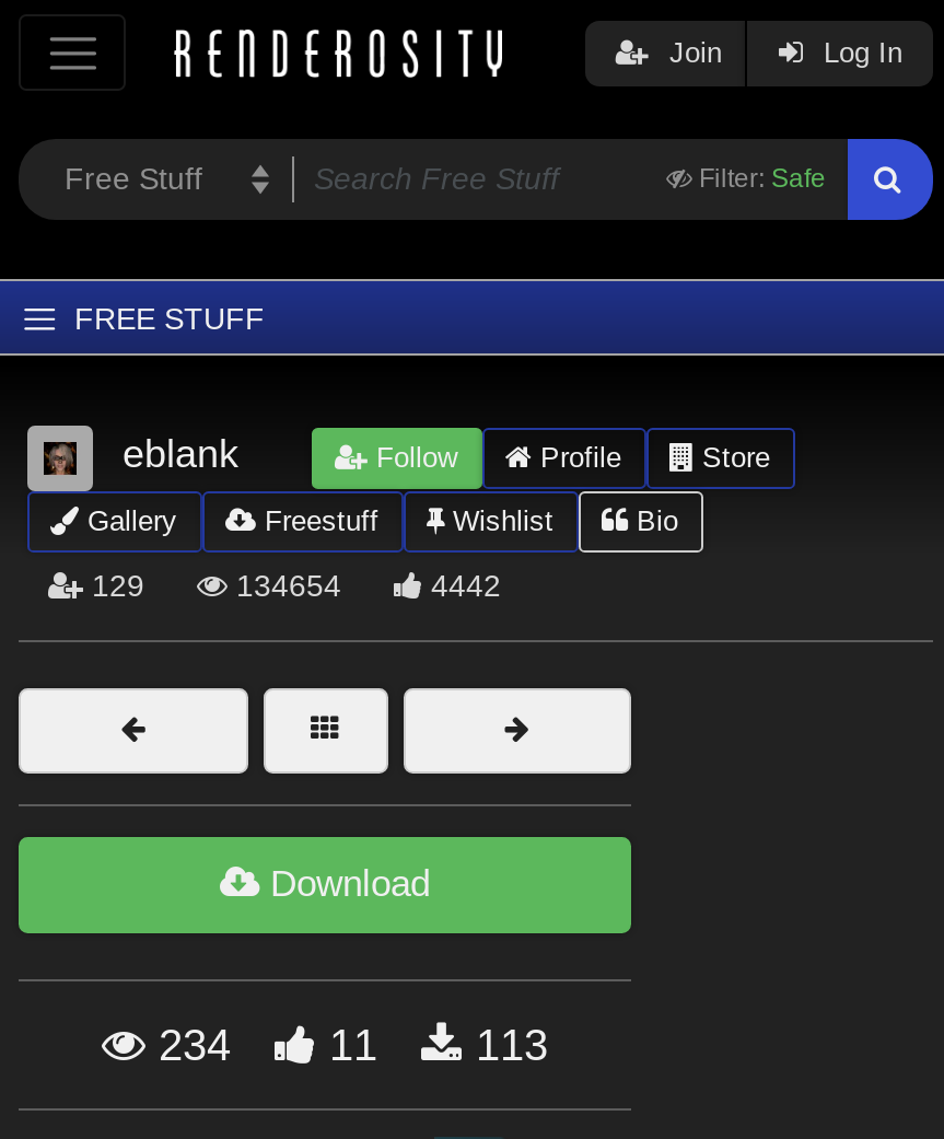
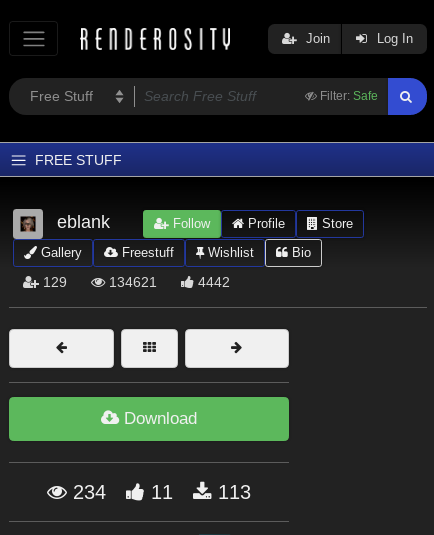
- 134654
+ 134621
